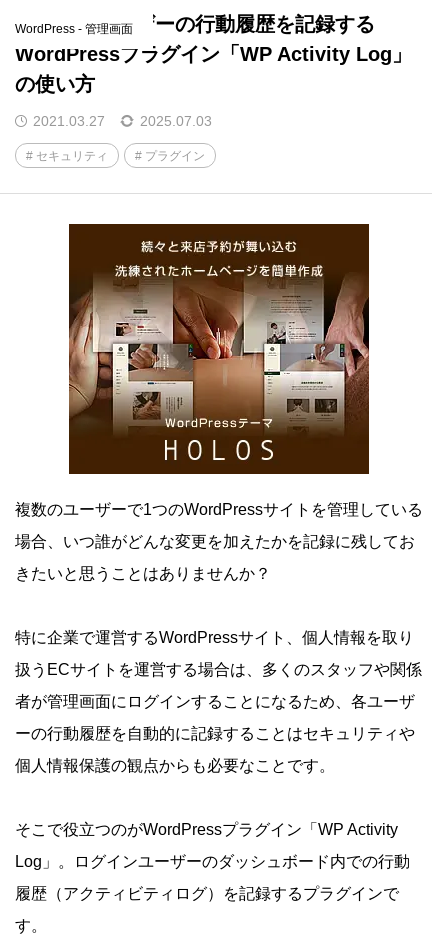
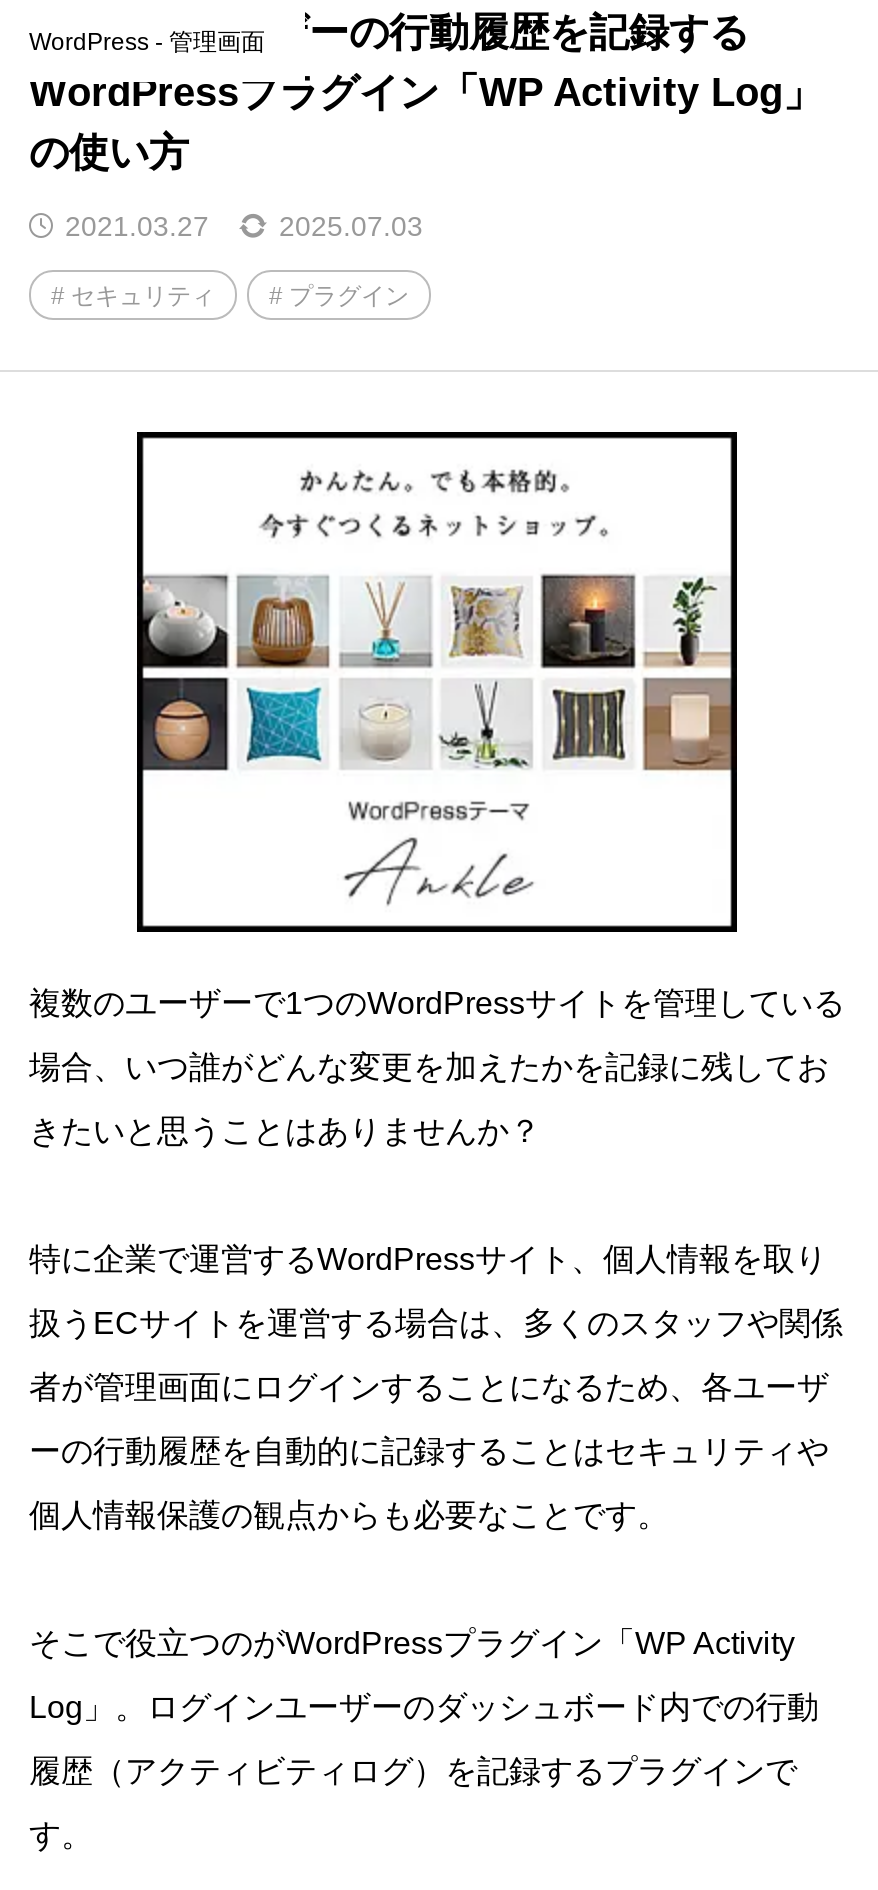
- [image]
+ [image]
